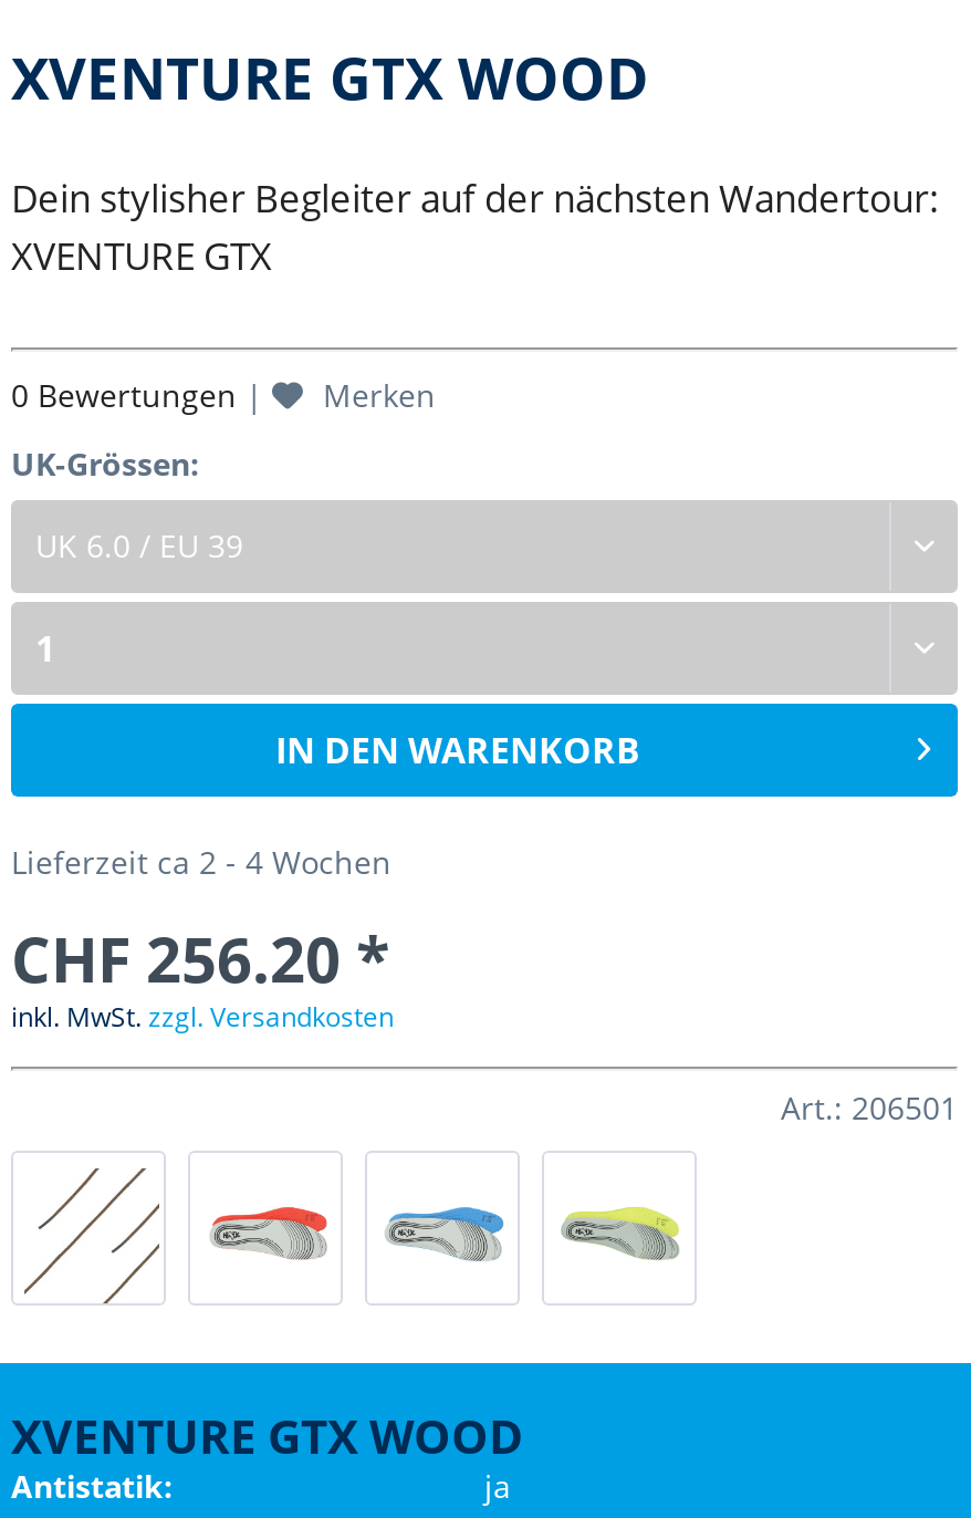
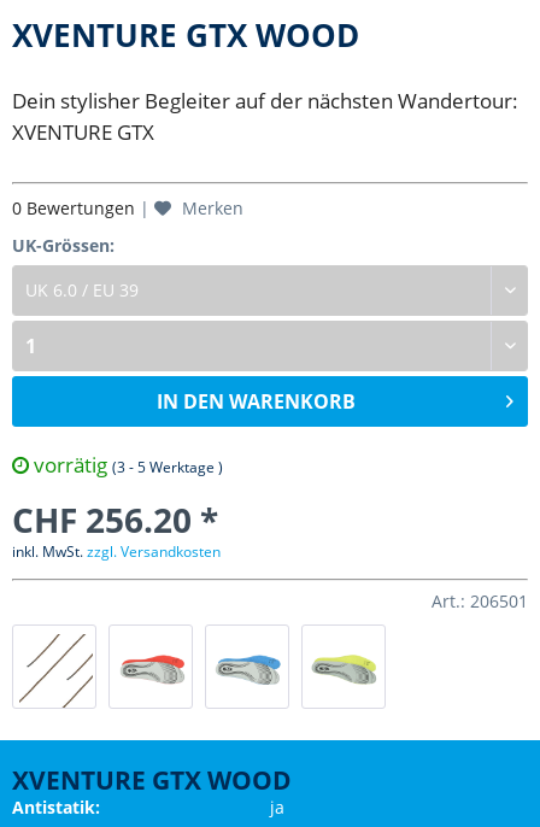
- Lieferzeit ca 2 - 4 Wochen
+ vorrätig (3 - 5 Werktage )
